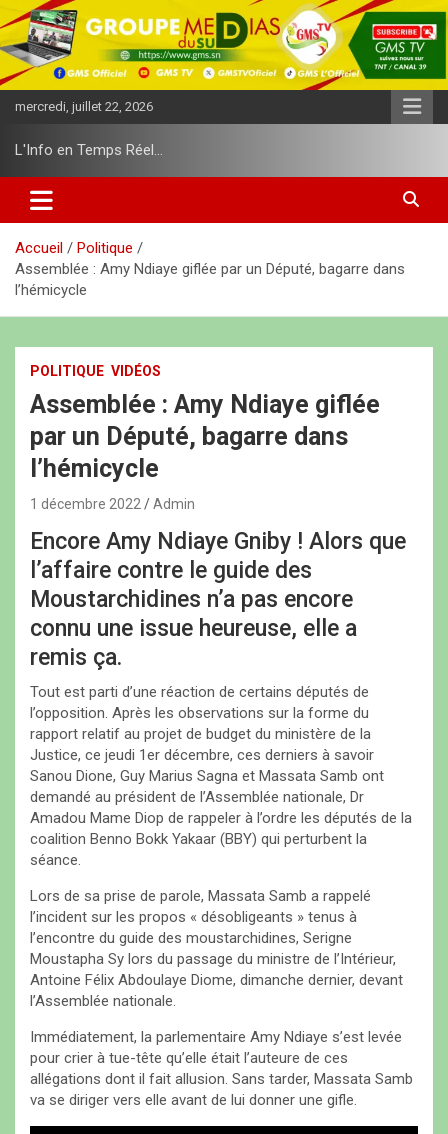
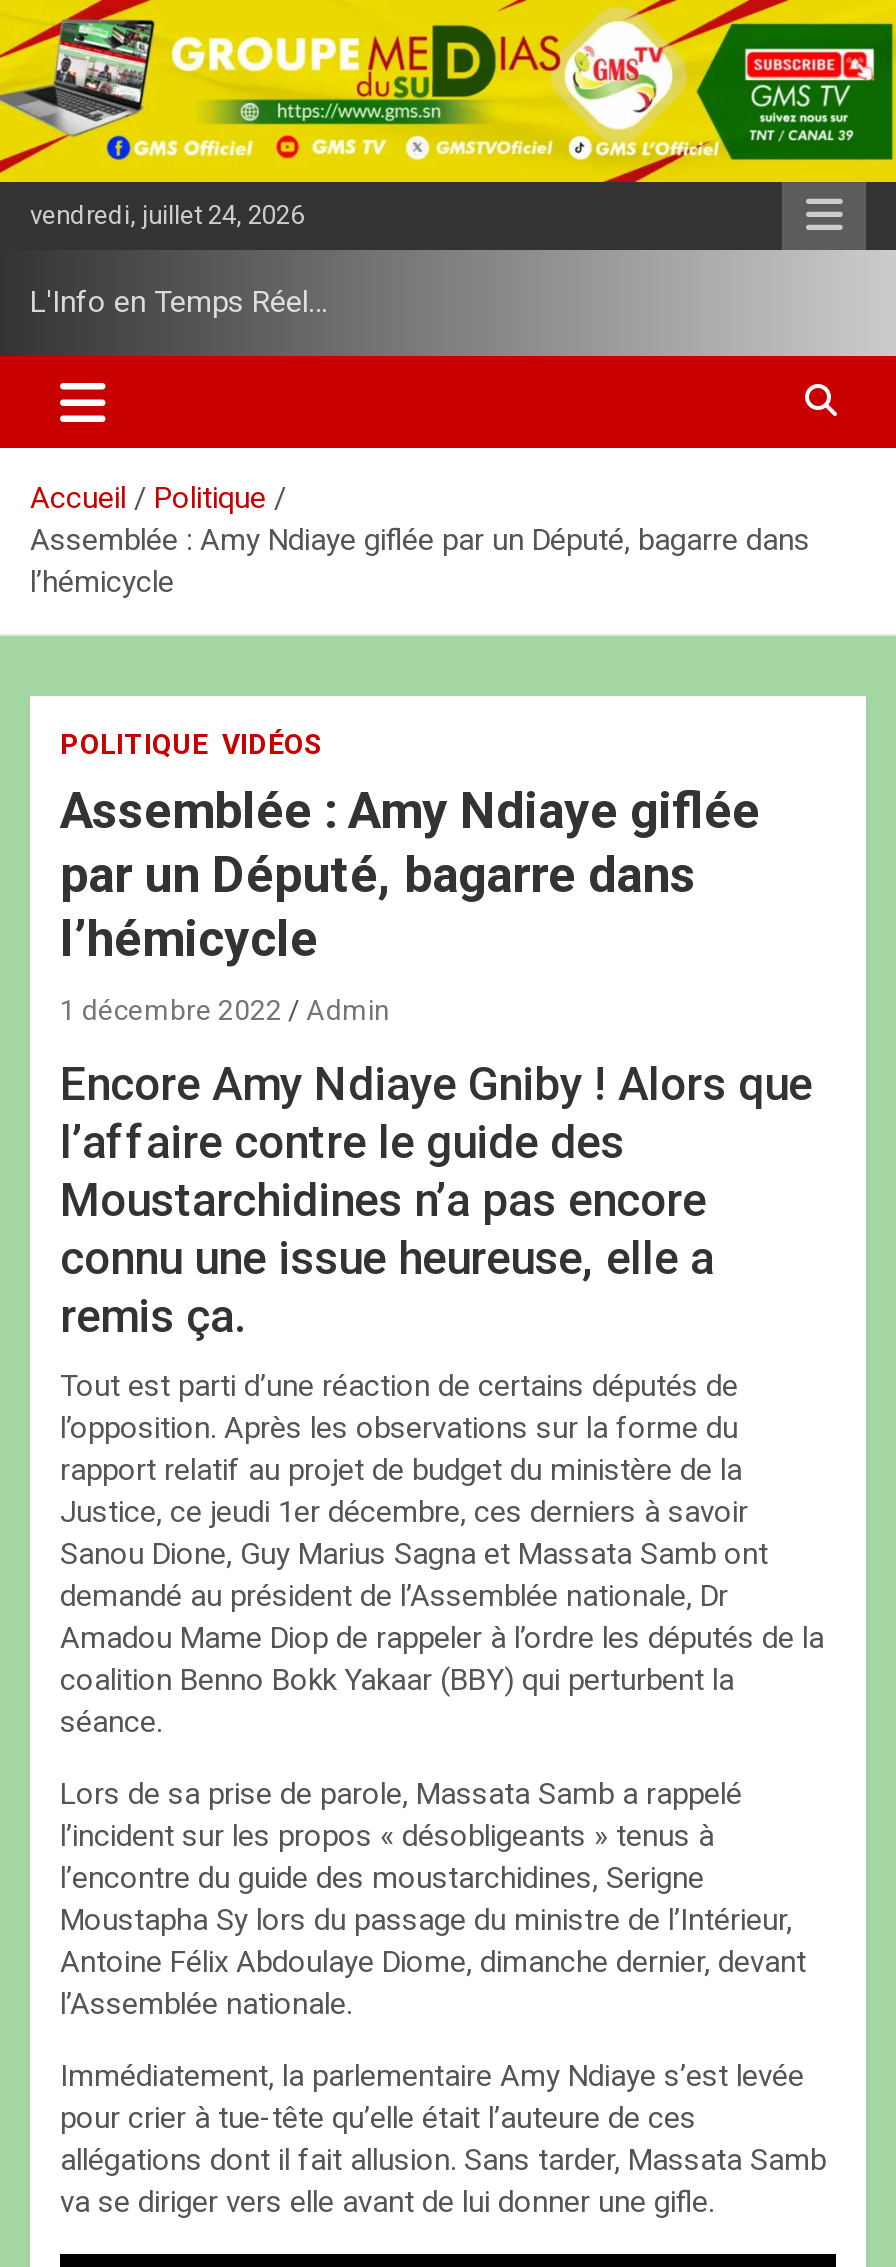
- mercredi, juillet 22, 2026
+ vendredi, juillet 24, 2026
